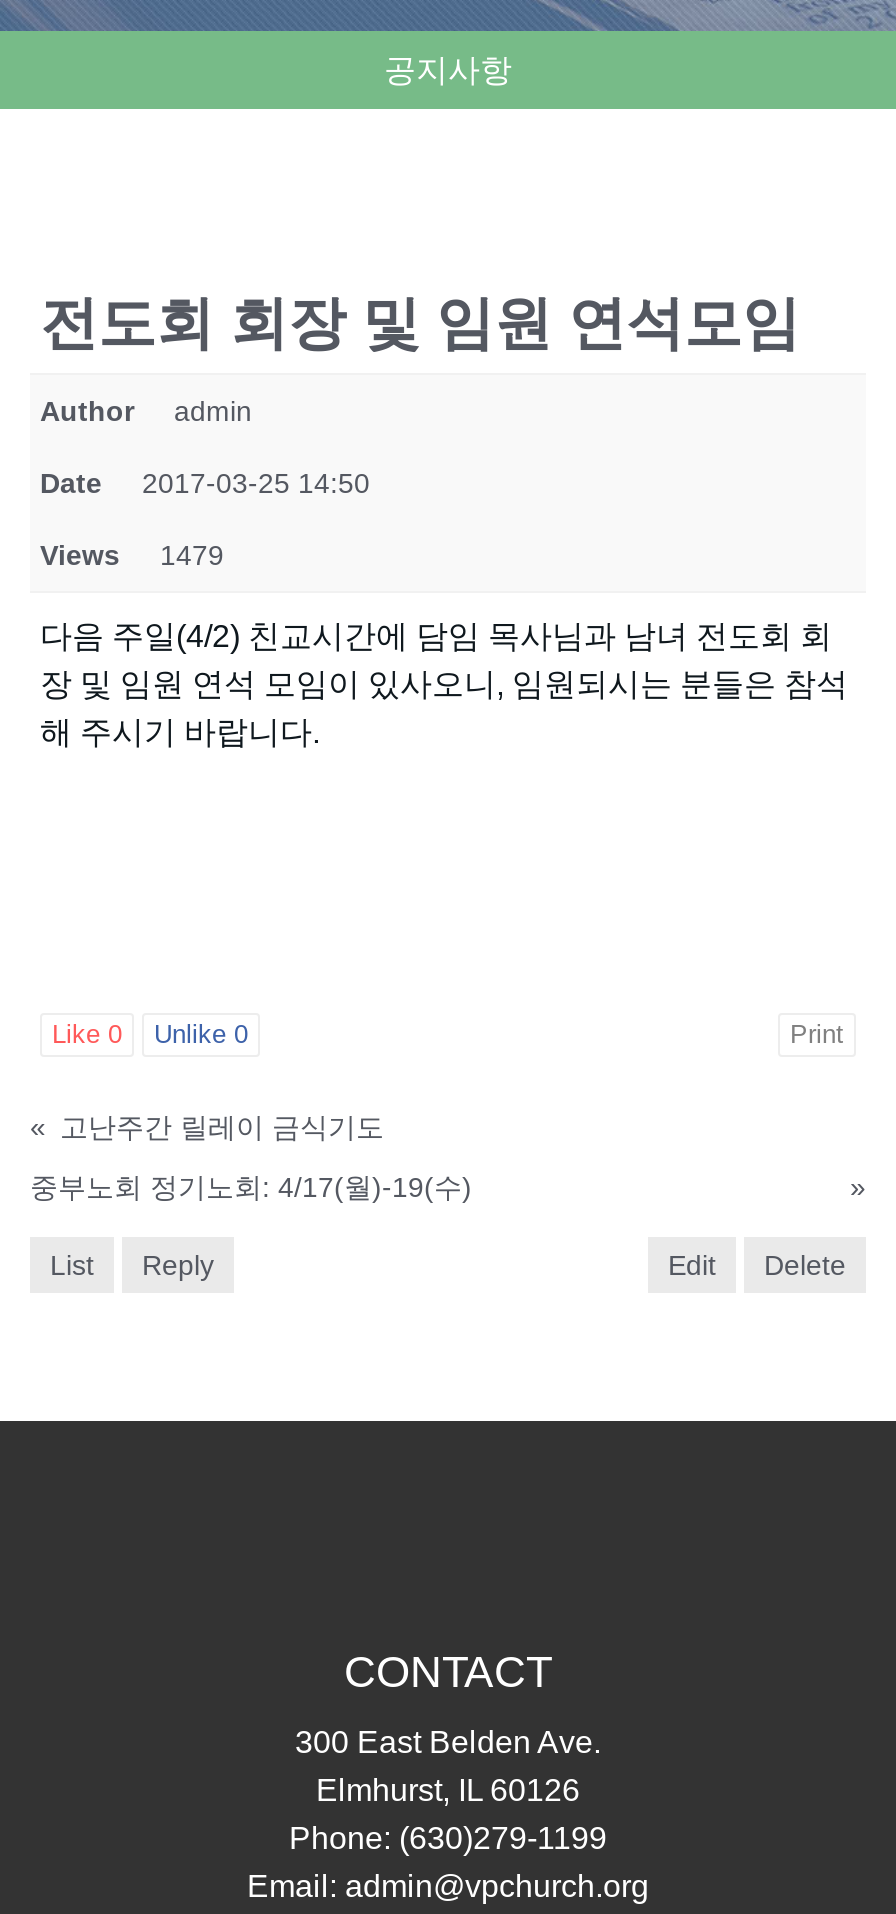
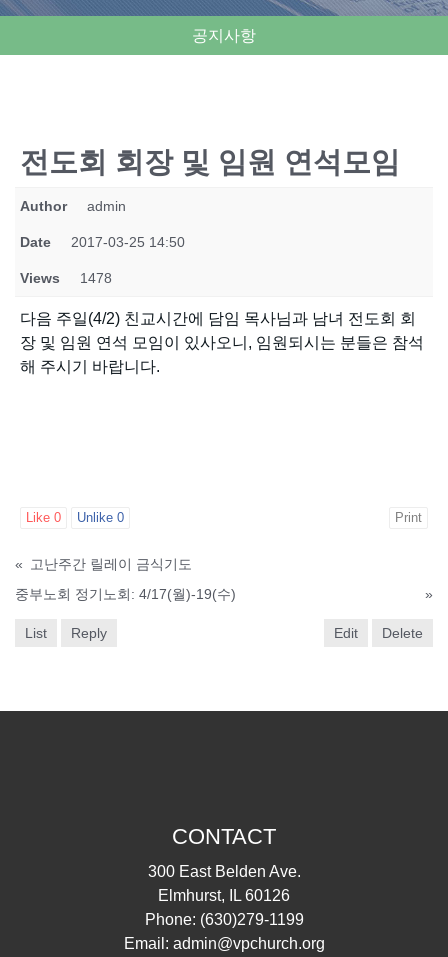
- Views 1479
+ Views 1478
